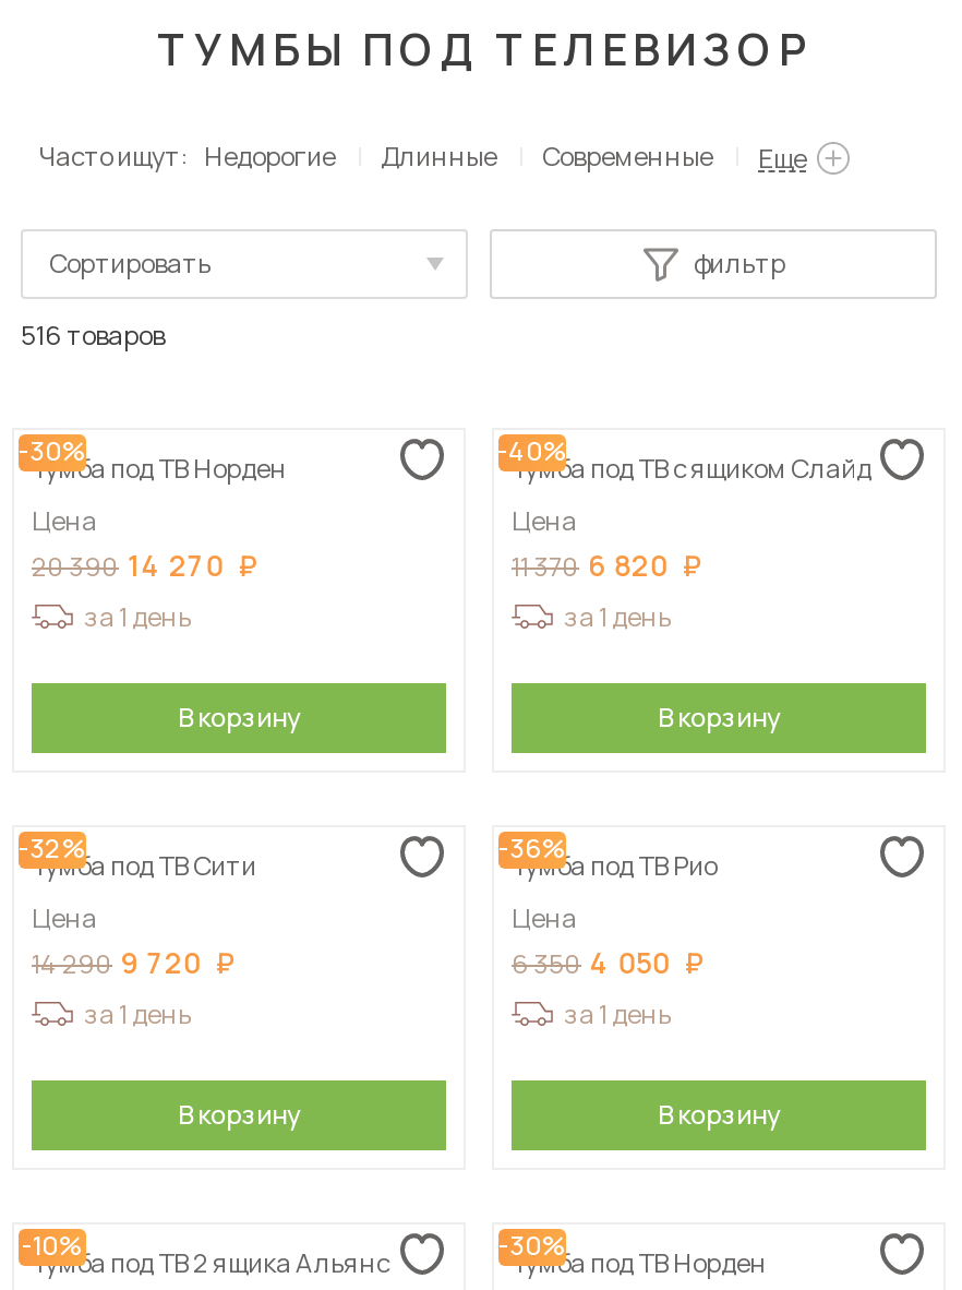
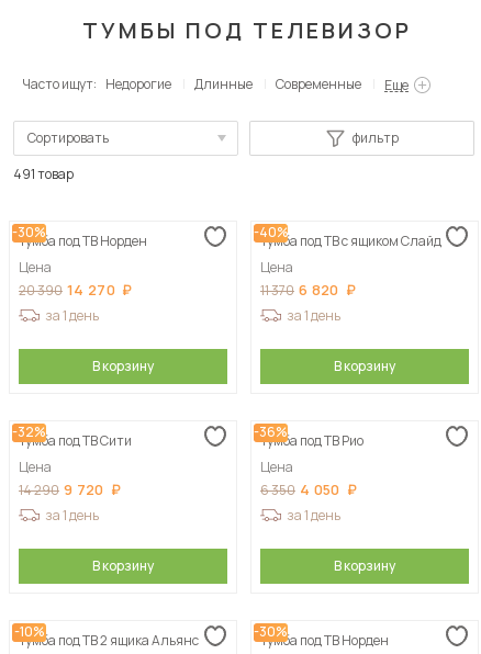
- 516 товаров
+ 491 товар
